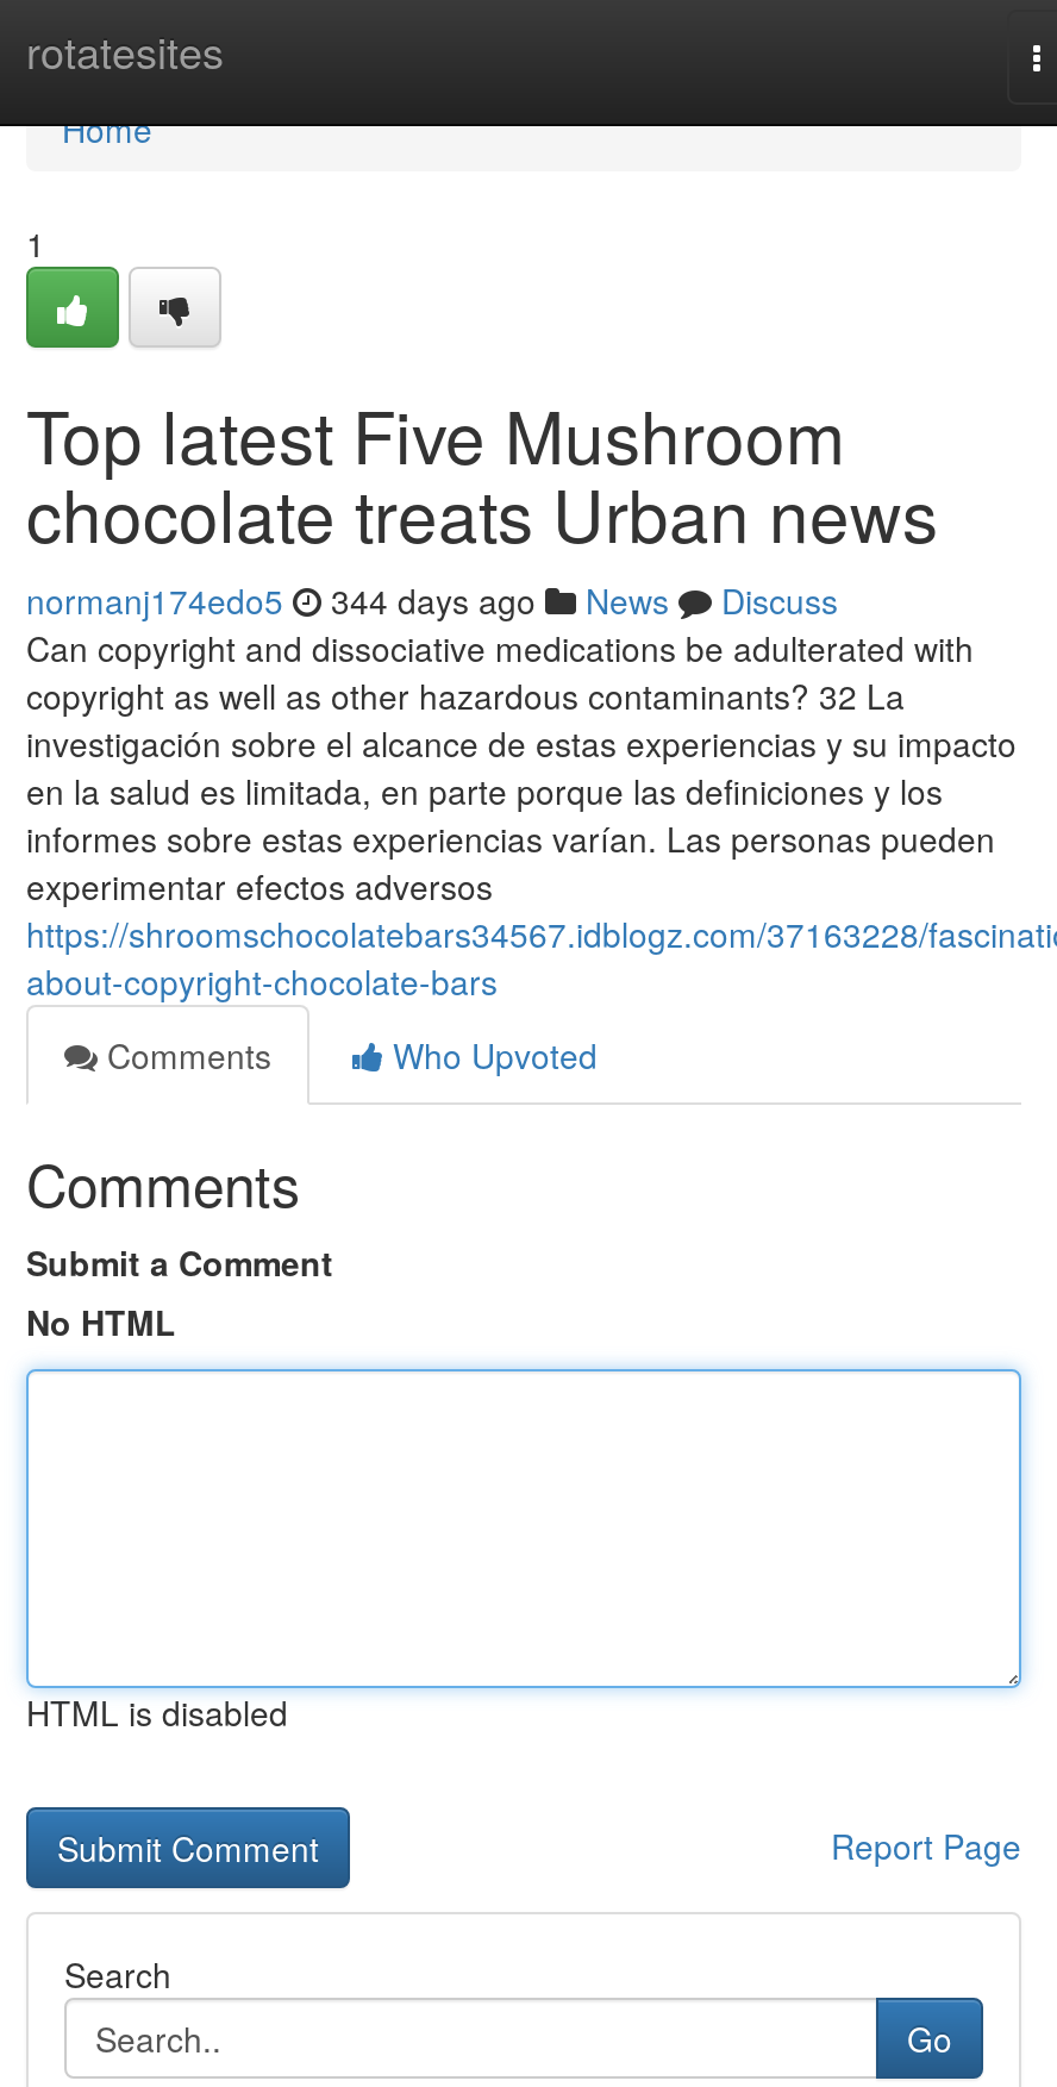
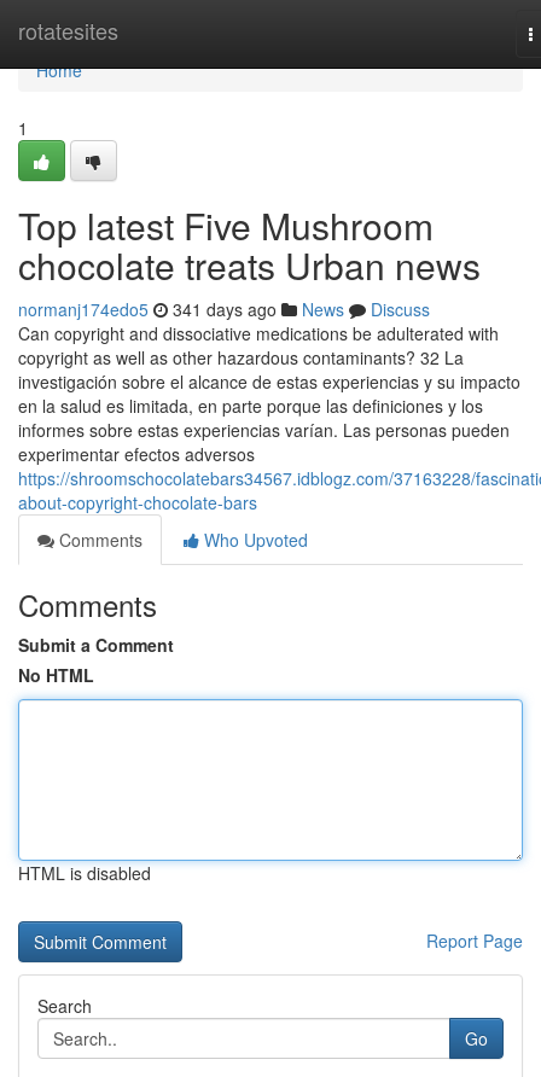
- normanj174edo5 344 days ago News Discuss
+ normanj174edo5 341 days ago News Discuss
